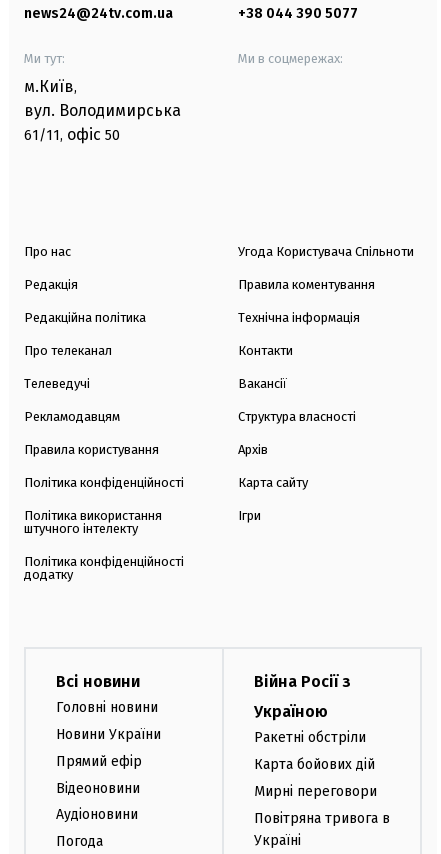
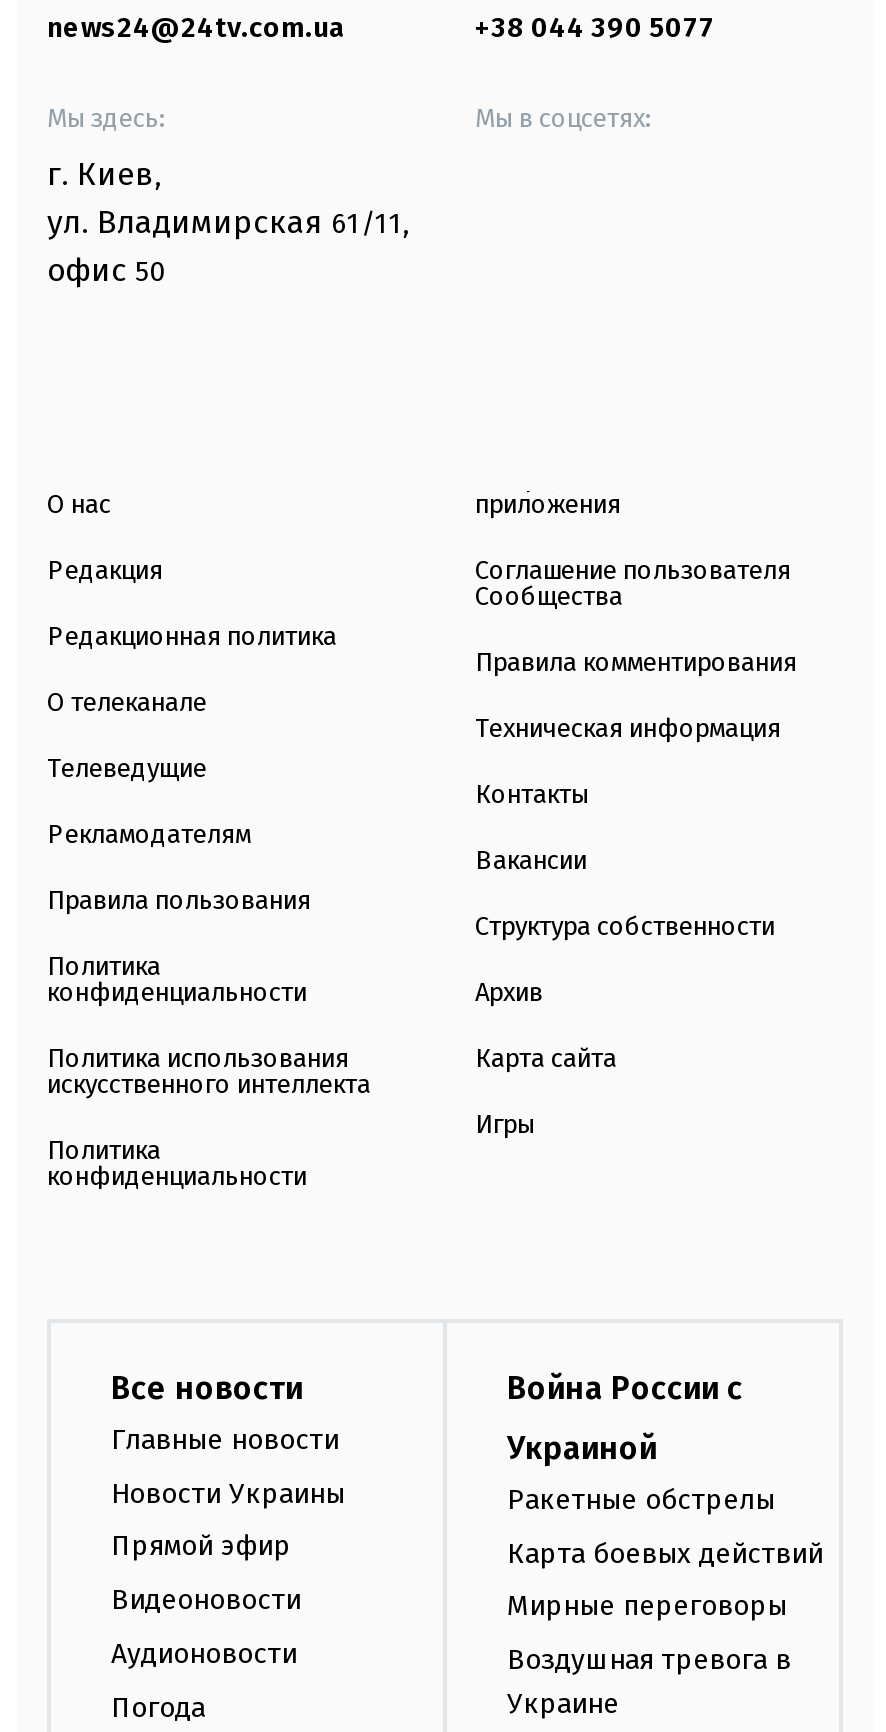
- Ми тут:
- м.Київ,
- вул. Володимирська
- 61/11, офіс 50
+ Мы здесь:
+ г. Киев,
+ ул. Владимирская 61/11,
+ офис 50

- Ми в соцмережах:
+ Мы в соцсетях:

- Про нас
- Редакція
- Редакційна політика
- Про телеканал
- Телеведучі
- Рекламодавцям
- Правила користування
- Політика конфіденційності
- Політика використання
- штучного інтелекту
- Політика конфіденційності
- додатку
+ О нас
+ Редакция
+ Редакционная политика
+ О телеканале
+ Телеведущие
+ Рекламодателям
+ Правила пользования
+ Политика
+ конфиденциальности
+ Политика использования
+ искусственного интеллекта
+ Политика
+ конфиденциальности

- Угода Користувача Спільноти
- Правила коментування
- Технічна інформація
- Контакти
- Вакансії
- Структура власності
- Архів
- Карта сайту
- Ігри
+ приложения
+ Соглашение пользователя
+ Сообщества
+ Правила комментирования
+ Техническая информация
+ Контакты
+ Вакансии
+ Структура собственности
+ Архив
+ Карта сайта
+ Игры

- Всі новини
- Головні новини
- Новини України
- Прямий ефір
- Відеоновини
- Аудіоновини
+ Все новости
+ Главные новости
+ Новости Украины
+ Прямой эфир
+ Видеоновости
+ Аудионовости

- Війна Росії з
+ Война России с

- Україною
- Ракетні обстріли
+ Украиной
+ Ракетные обстрелы

- Карта бойових дій
+ Карта боевых действий

- Мирні переговори
+ Мирные переговоры

- Повітряна тривога в
- Україні
+ Воздушная тревога в
+ Украине
